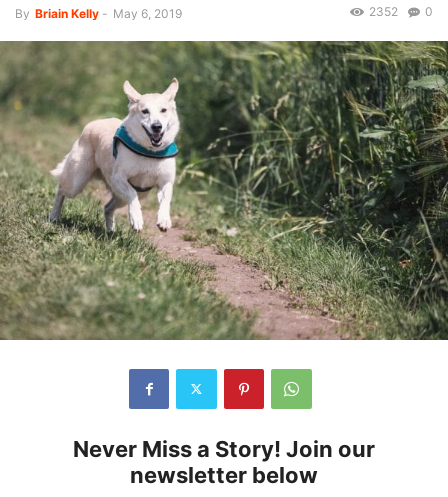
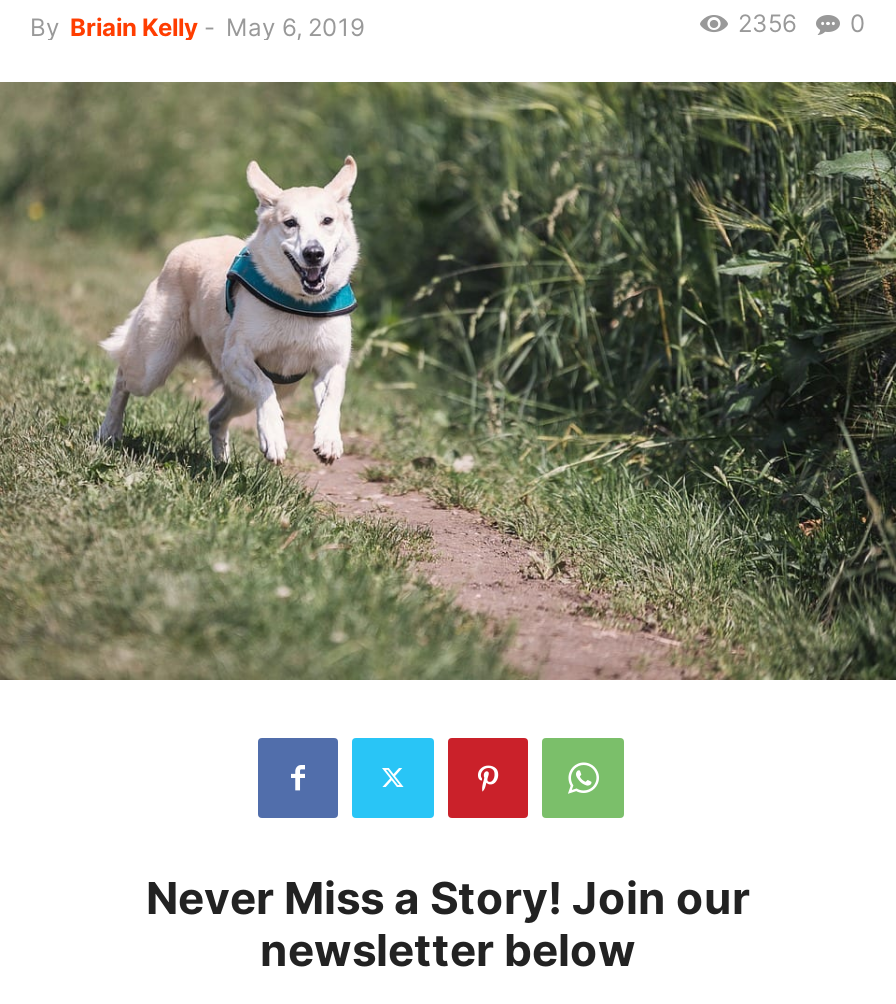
- 2352 0
+ 2356 0
